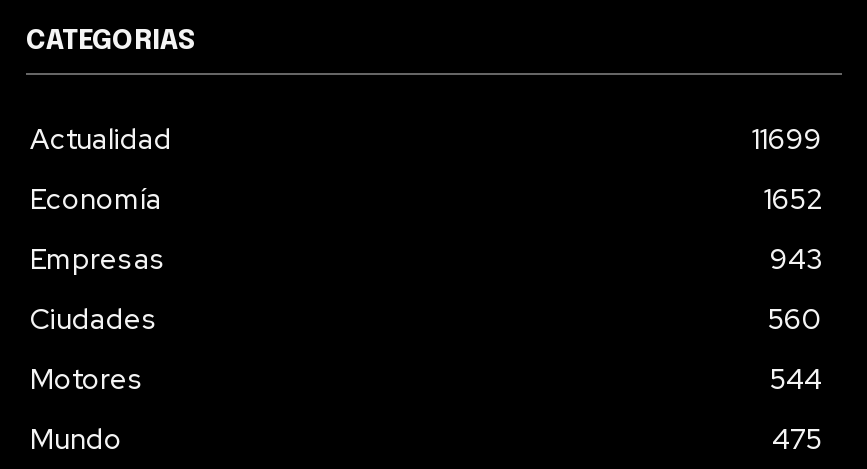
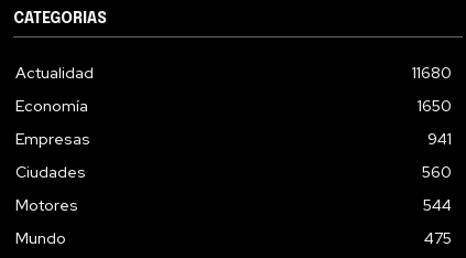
- 11699
+ 11680

- 1652
+ 1650

- 943
+ 941
